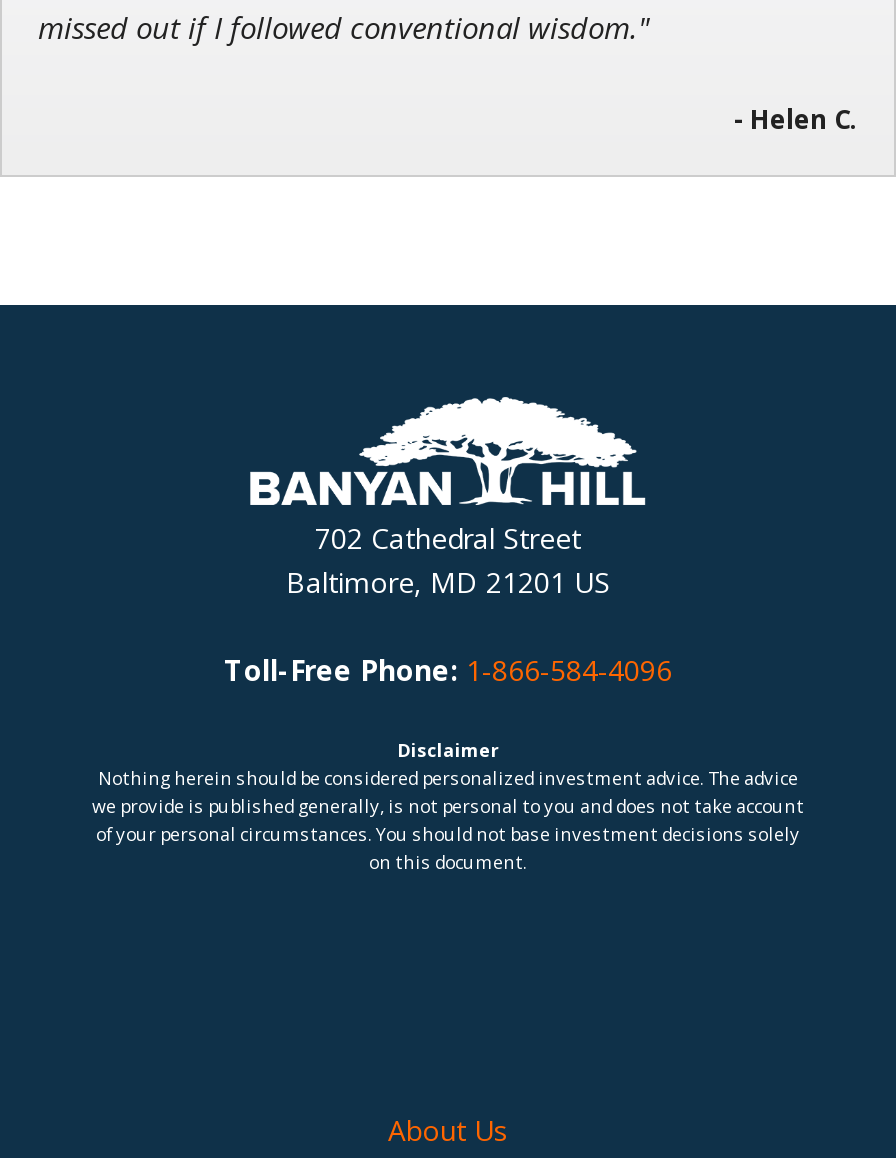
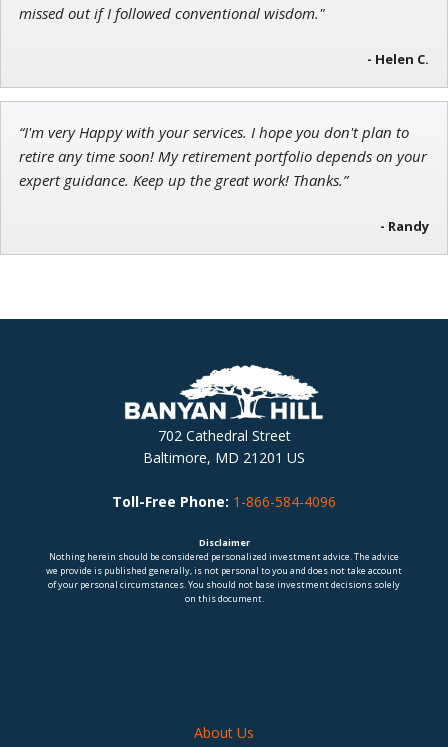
+ “I'm very Happy with your services. I hope you don't plan to
+ retire any time soon! My retirement portfolio depends on your
+ expert guidance. Keep up the great work! Thanks.”
+ - Randy
